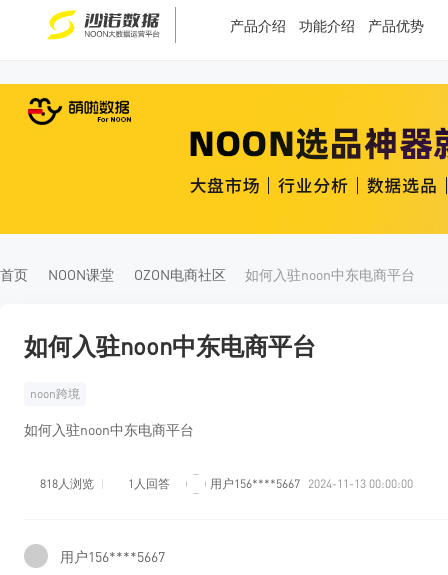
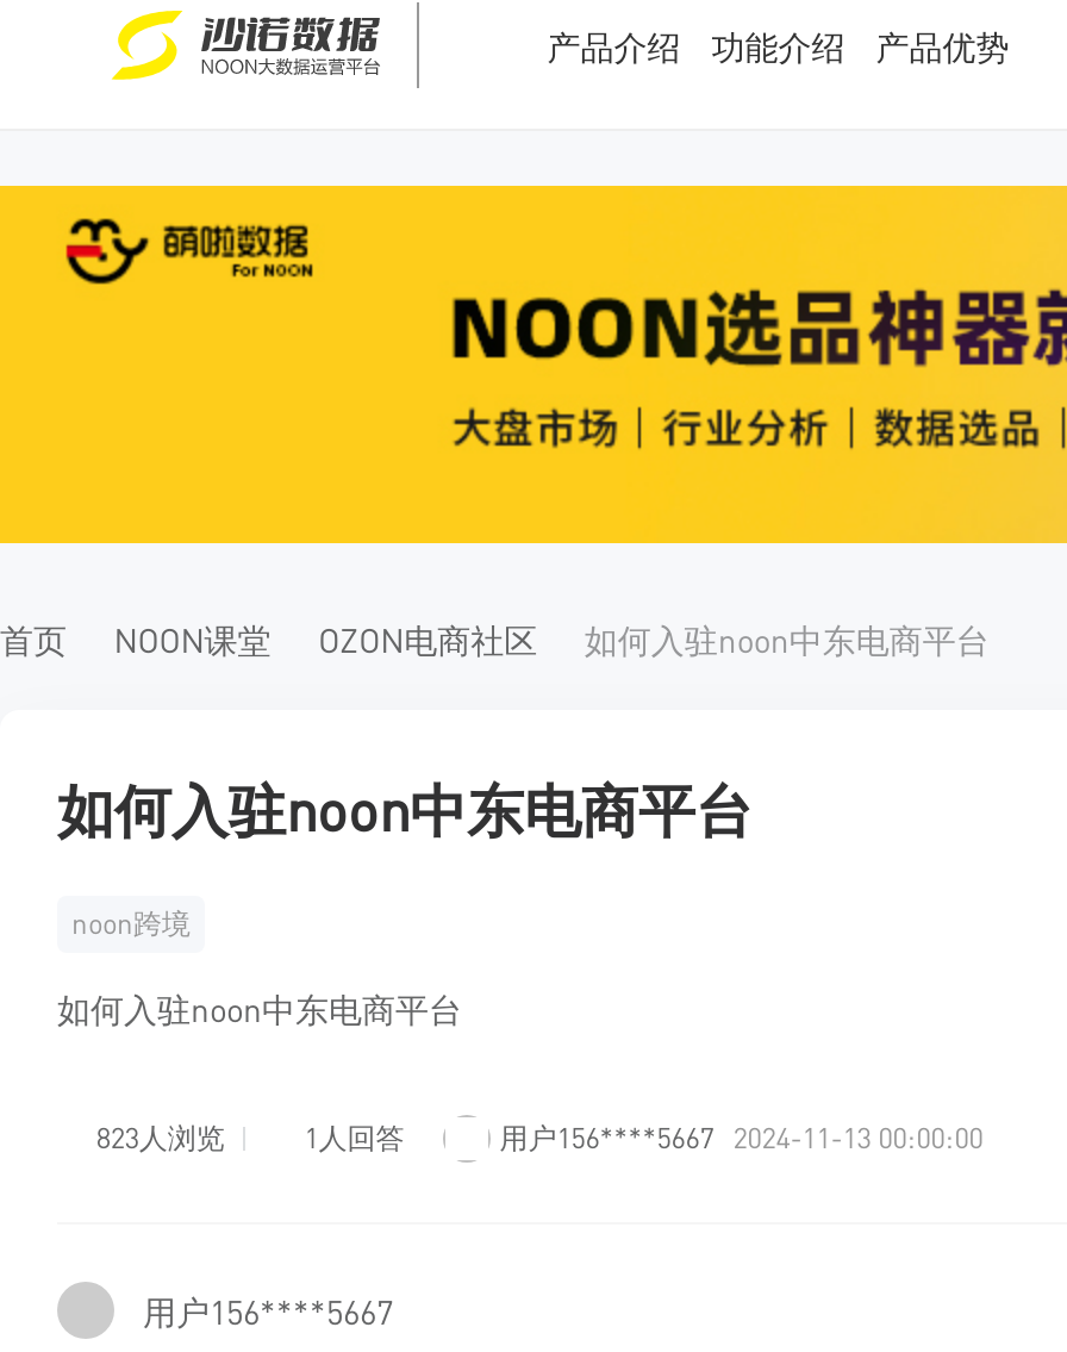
- 818人浏览
+ 823人浏览
